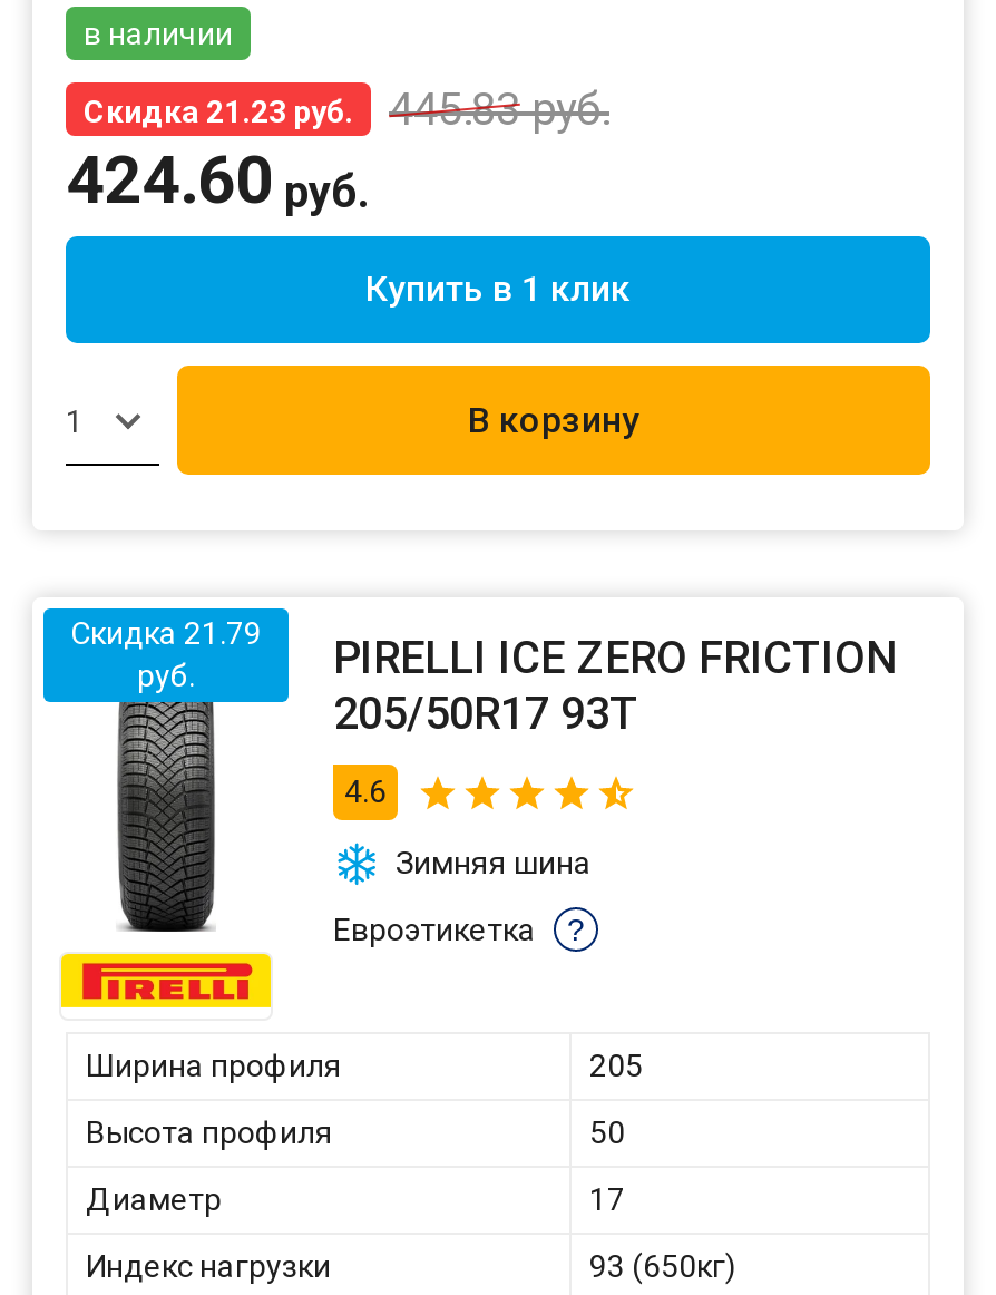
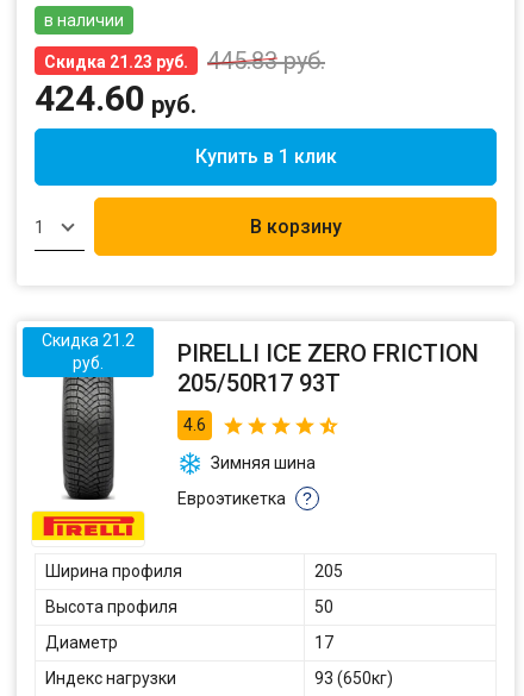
- Скидка 21.79
+ Скидка 21.2
